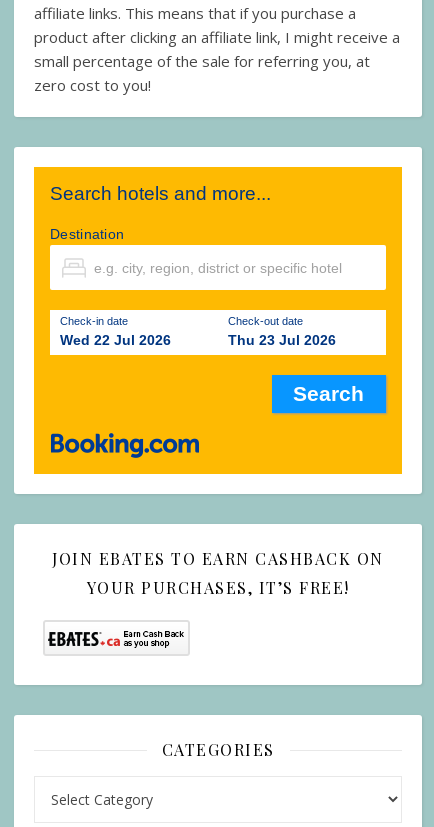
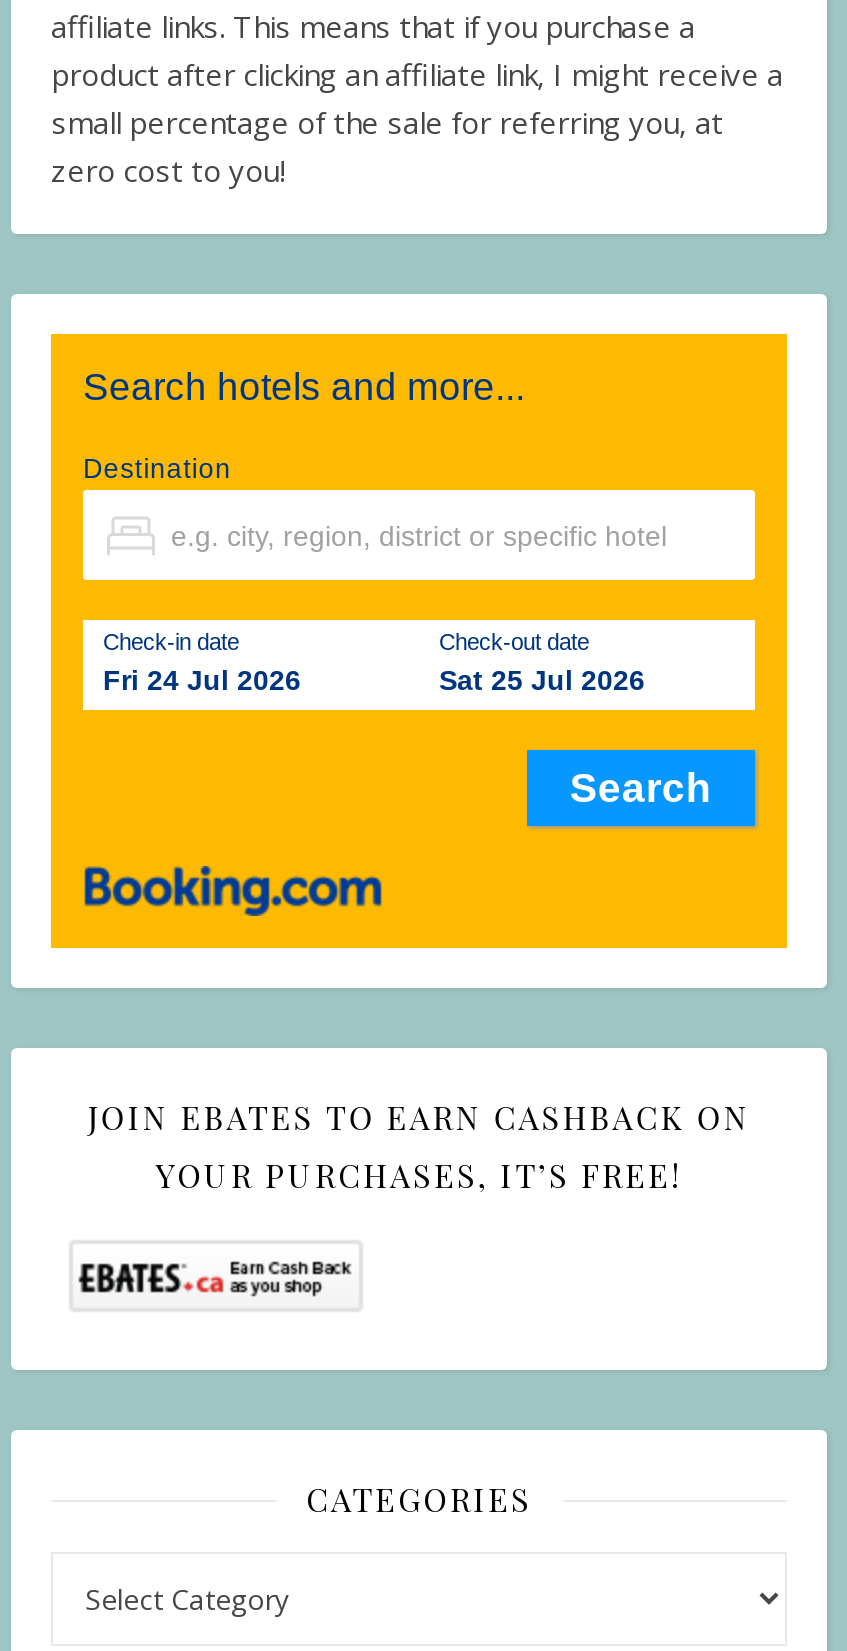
- Wed 22 Jul 2026
+ Fri 24 Jul 2026

- Thu 23 Jul 2026
+ Sat 25 Jul 2026
